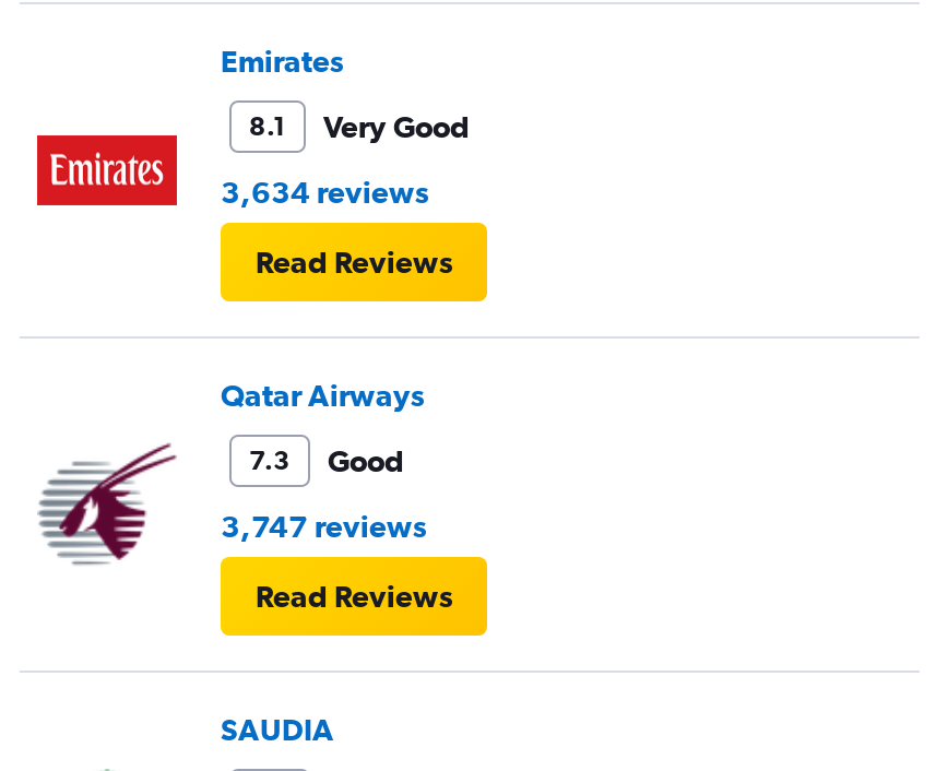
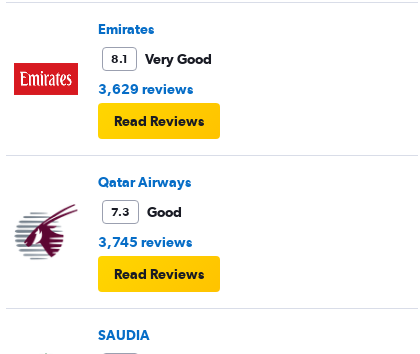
- 3,634 reviews
+ 3,629 reviews

- 3,747 reviews
+ 3,745 reviews
